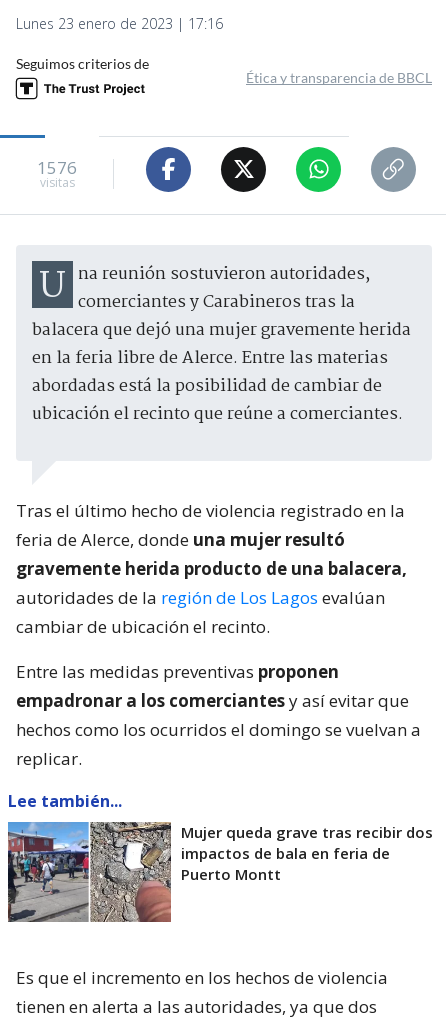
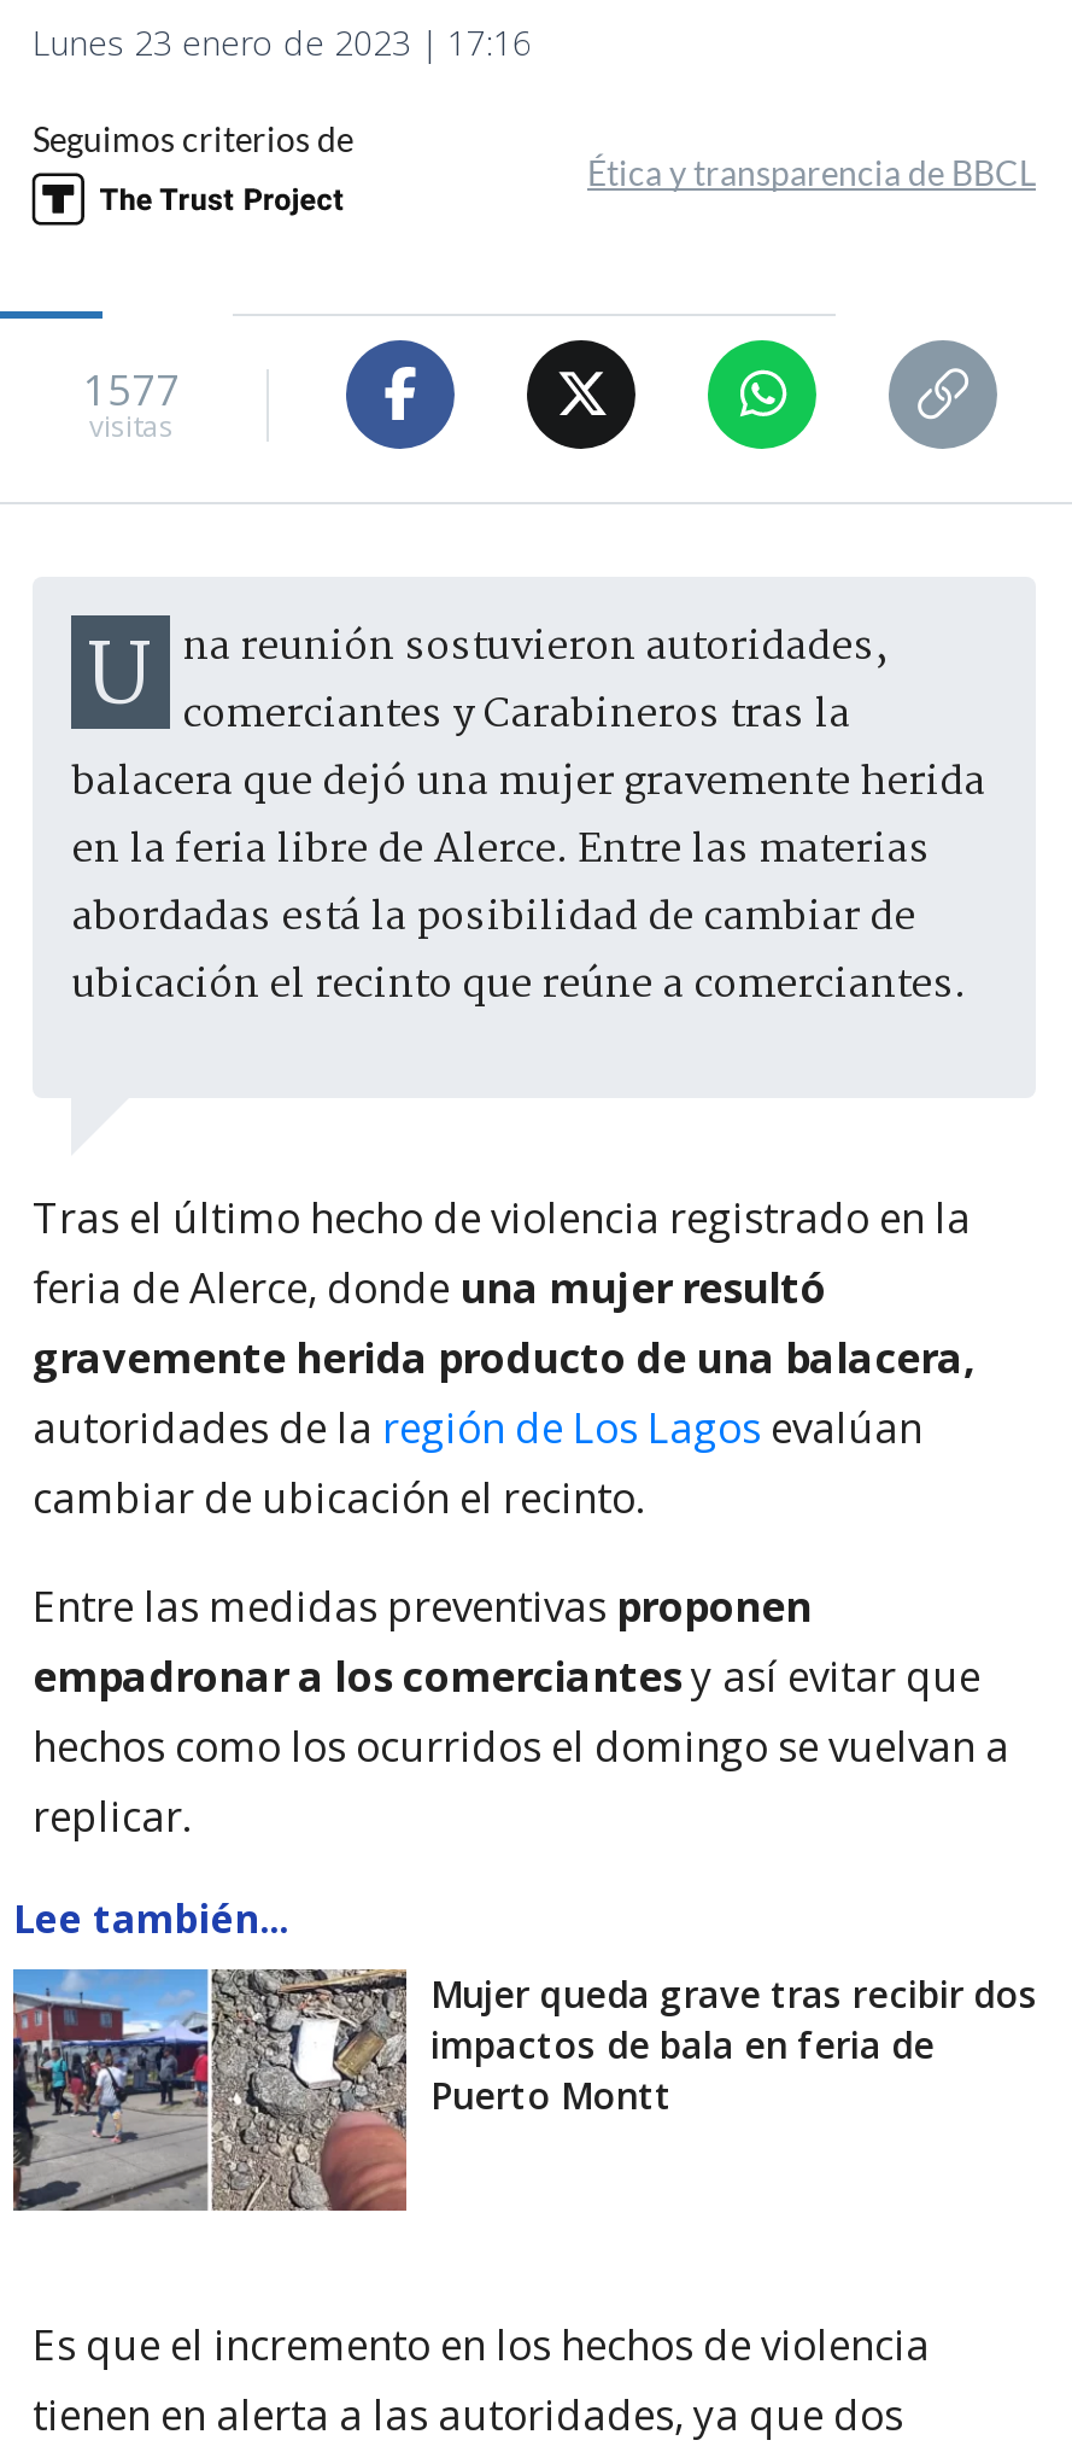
- 1576
+ 1577
